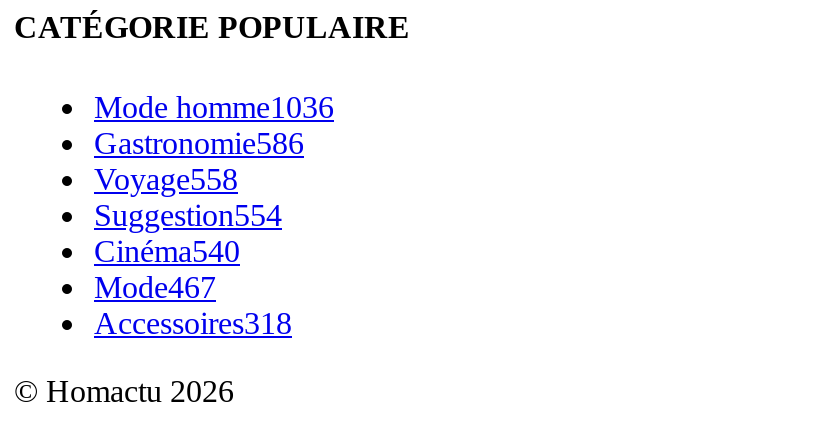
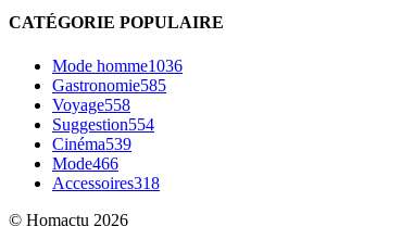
- Gastronomie586
+ Gastronomie585

- Cinéma540
+ Cinéma539

- Mode467
+ Mode466
